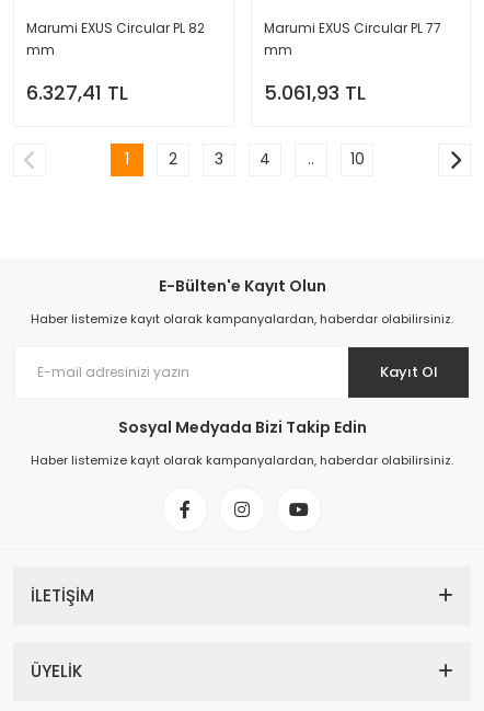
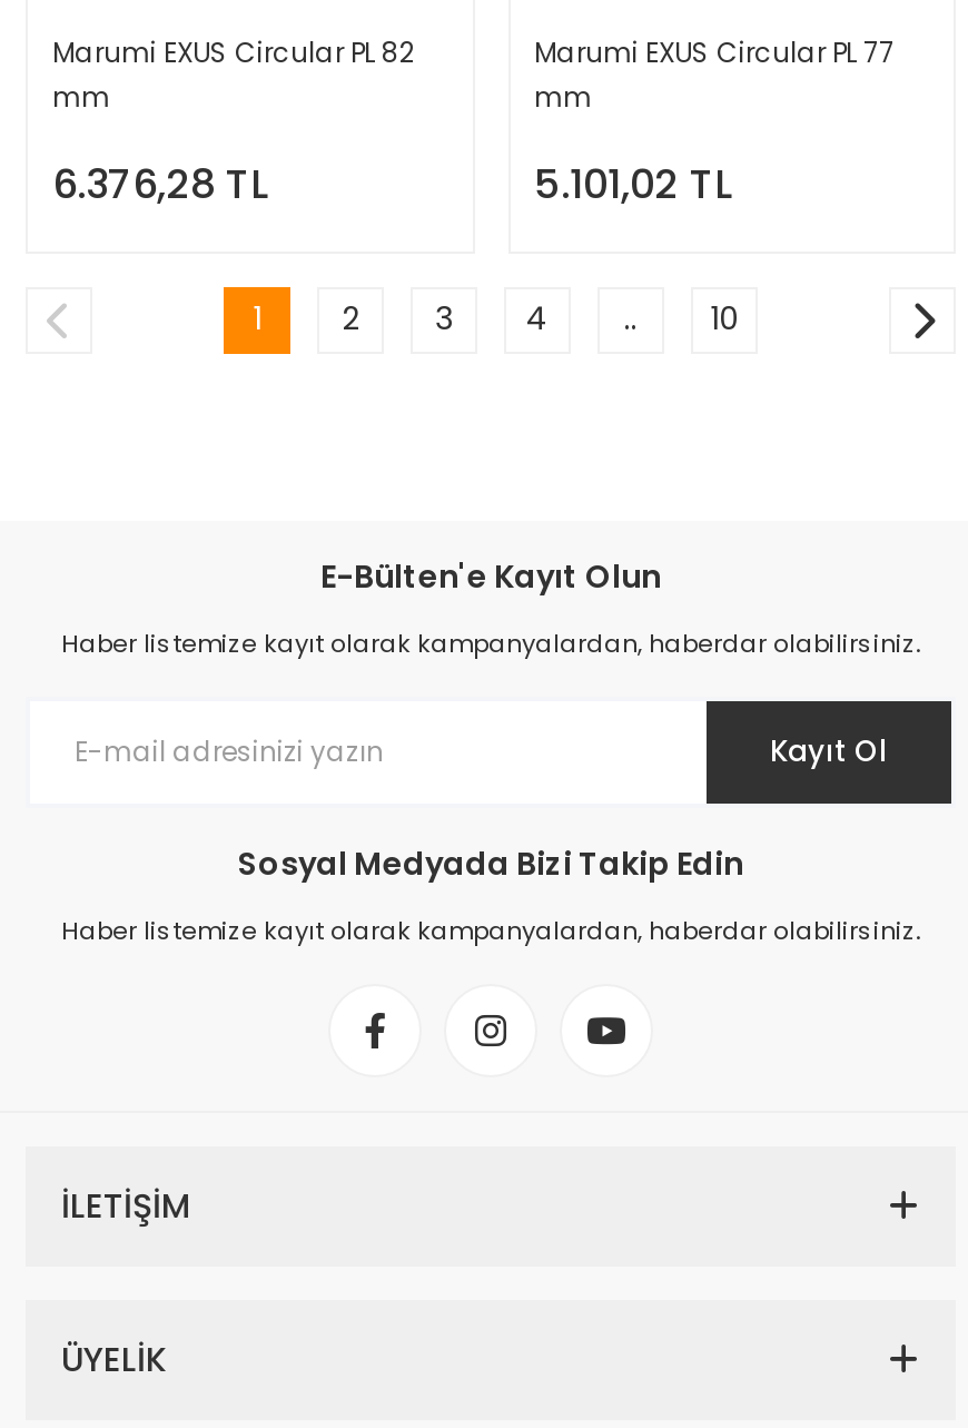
- 6.327,41 TL
+ 6.376,28 TL

- 5.061,93 TL
+ 5.101,02 TL
